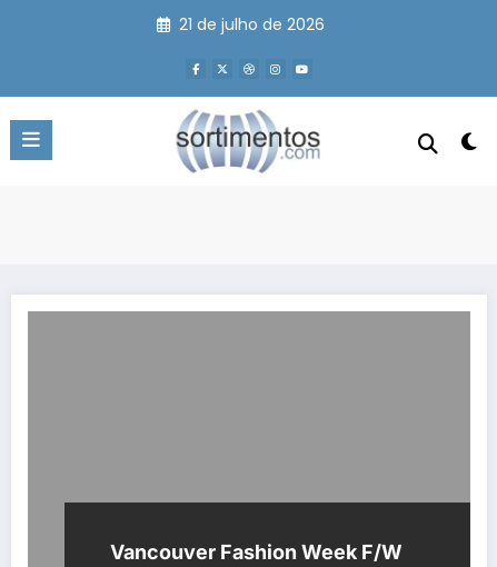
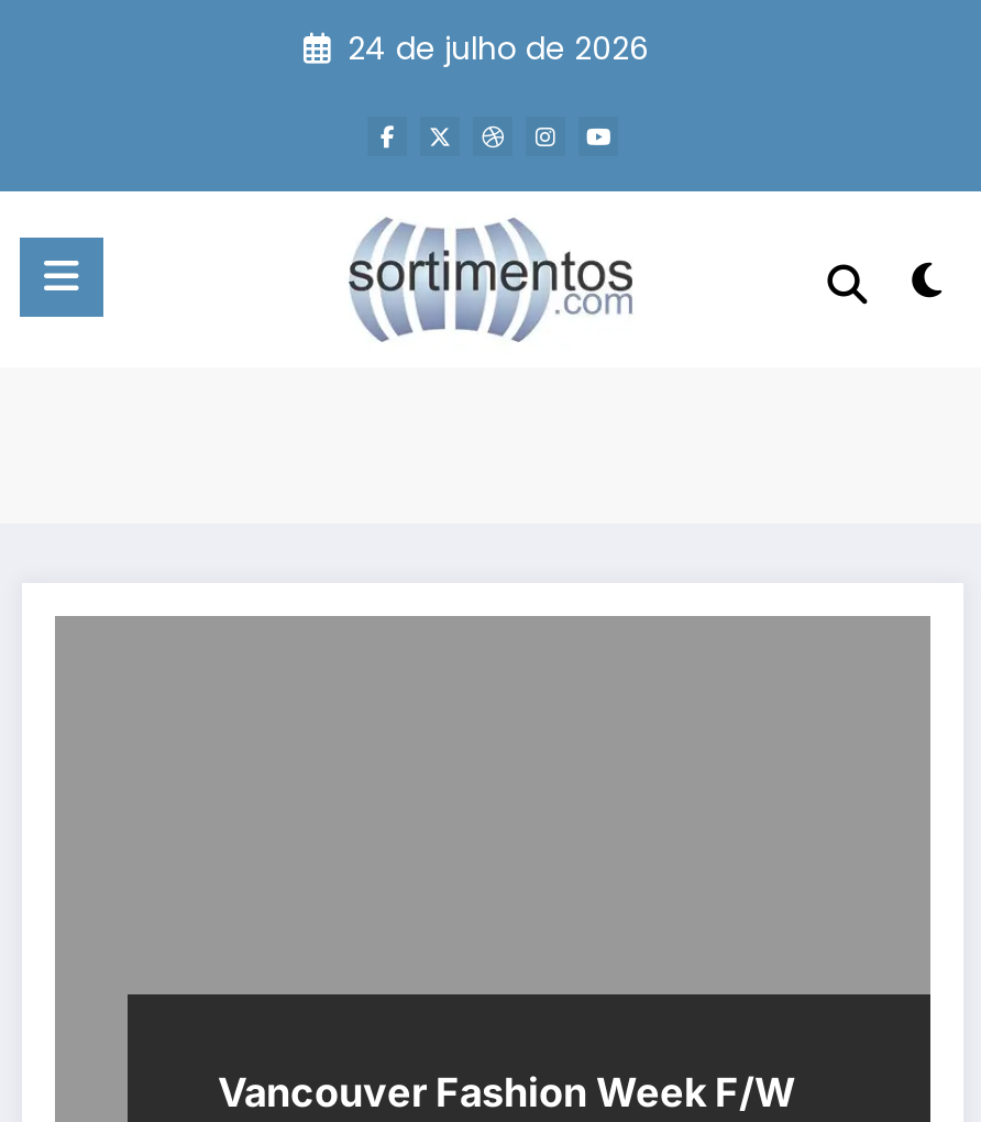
- 21 de julho de 2026
+ 24 de julho de 2026
